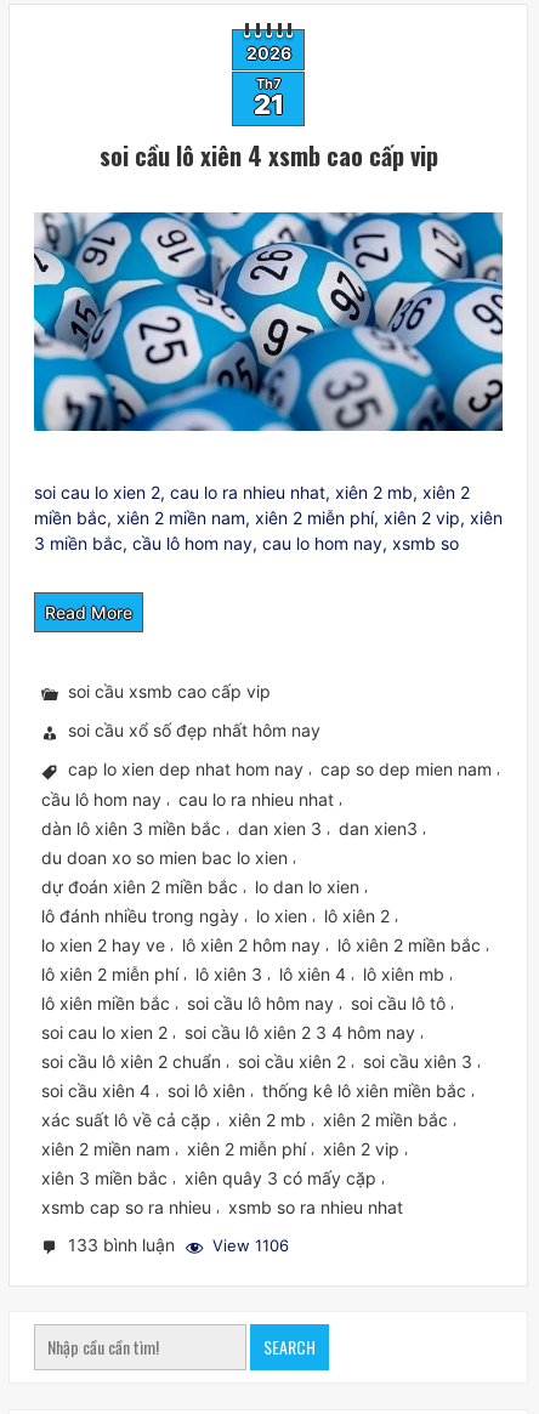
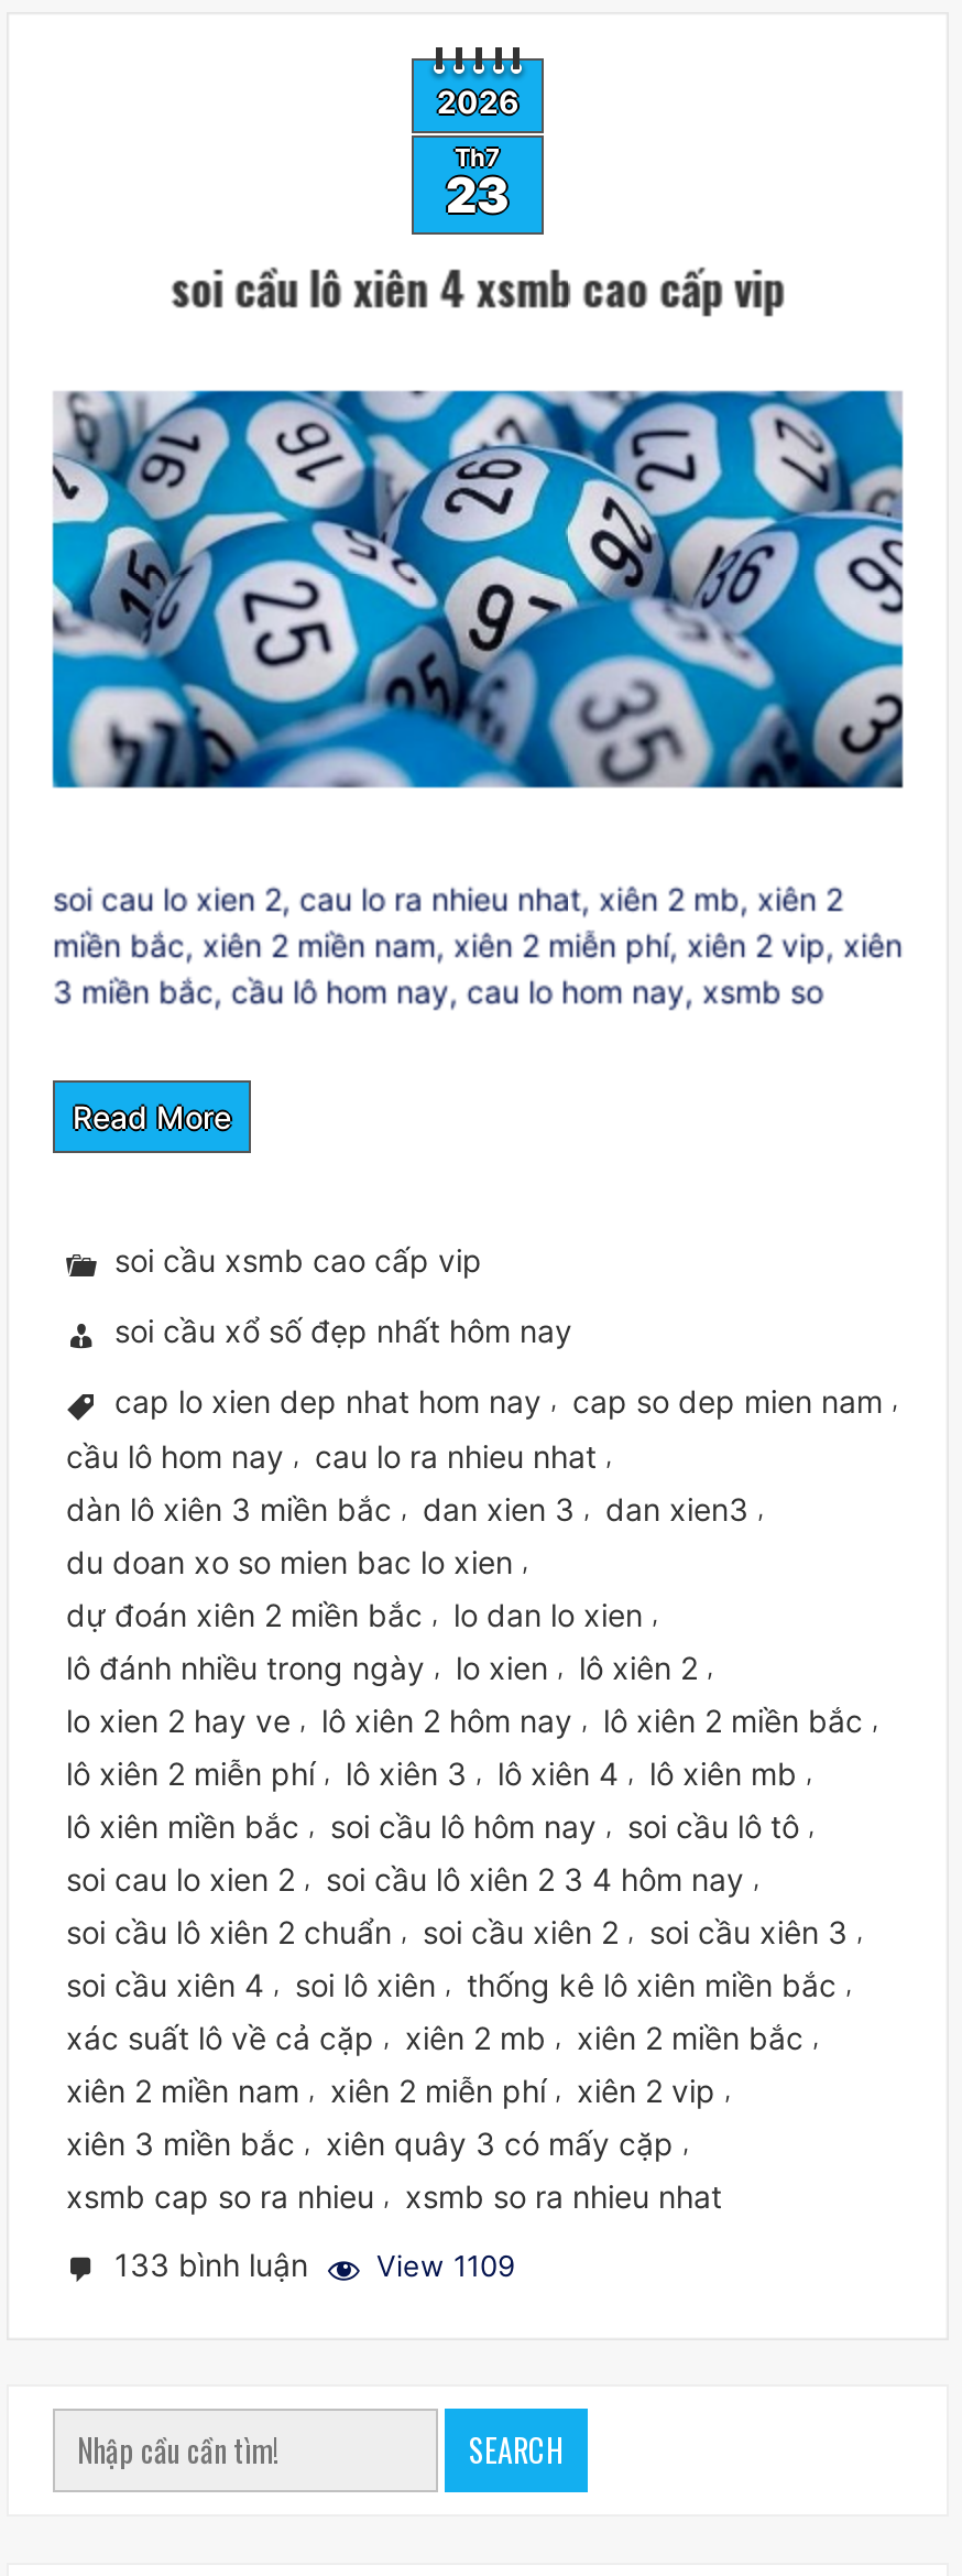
- 21
+ 23

- 133 bình luận ở View 1106
+ 133 bình luận ở View 1109
